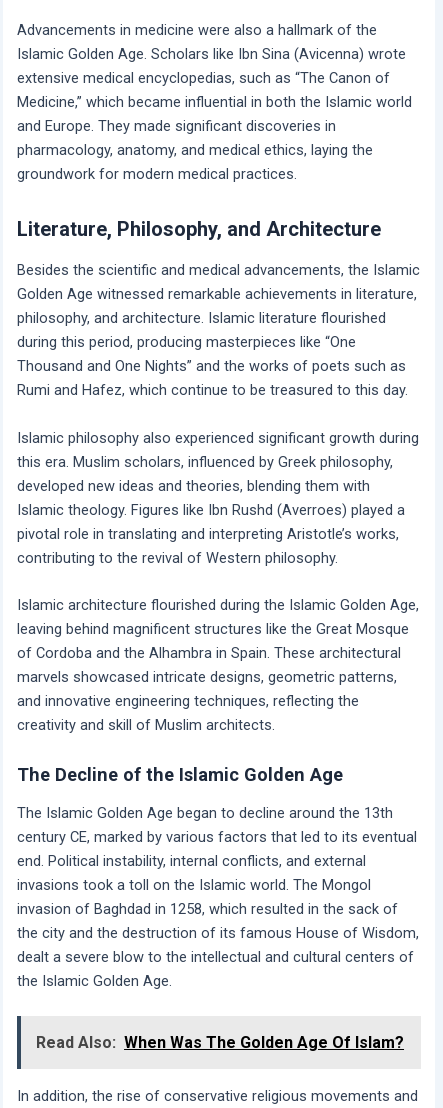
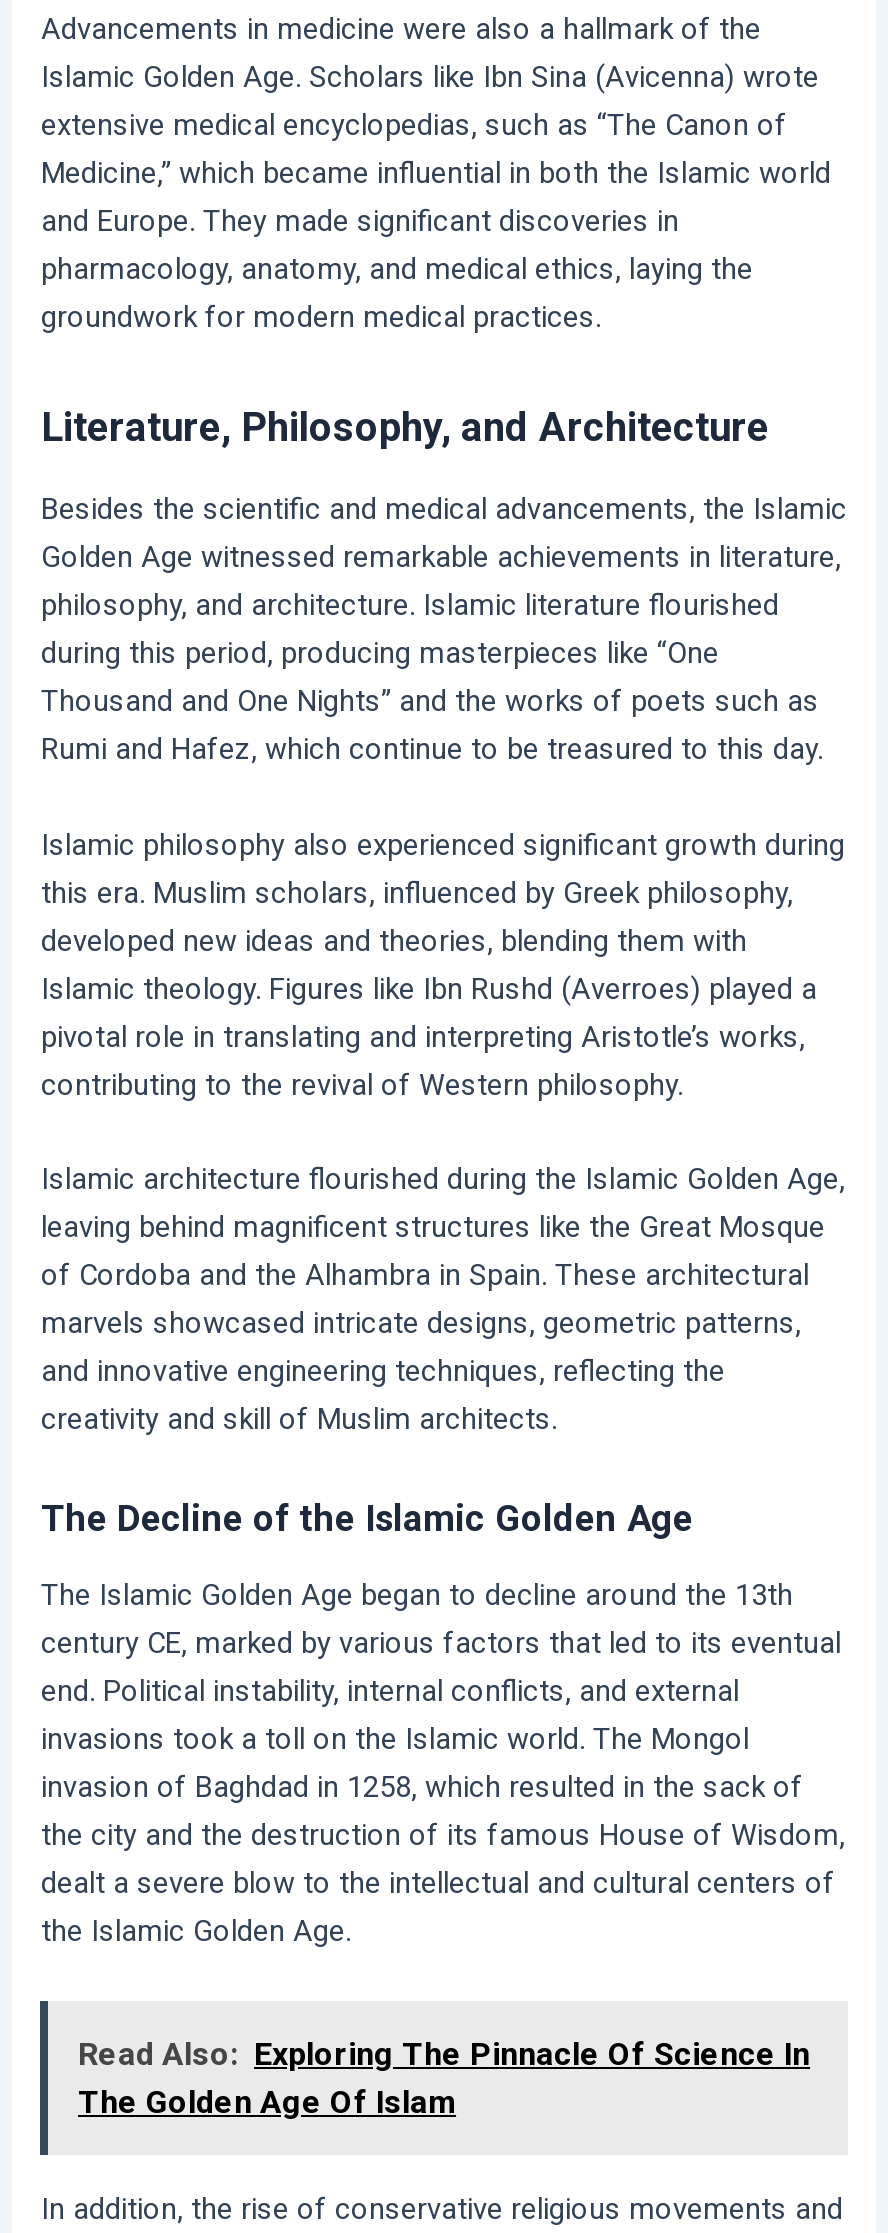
- Read Also: When Was The Golden Age Of Islam?
+ Read Also: Exploring The Pinnacle Of Science In
+ The Golden Age Of Islam
